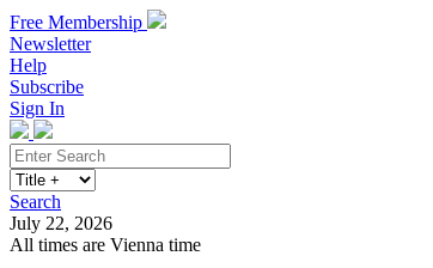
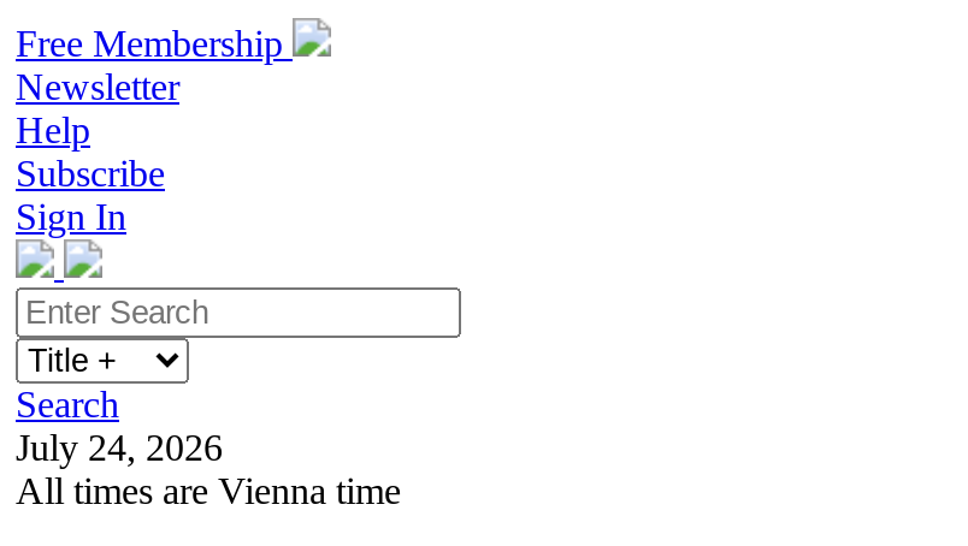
- July 22, 2026
+ July 24, 2026
